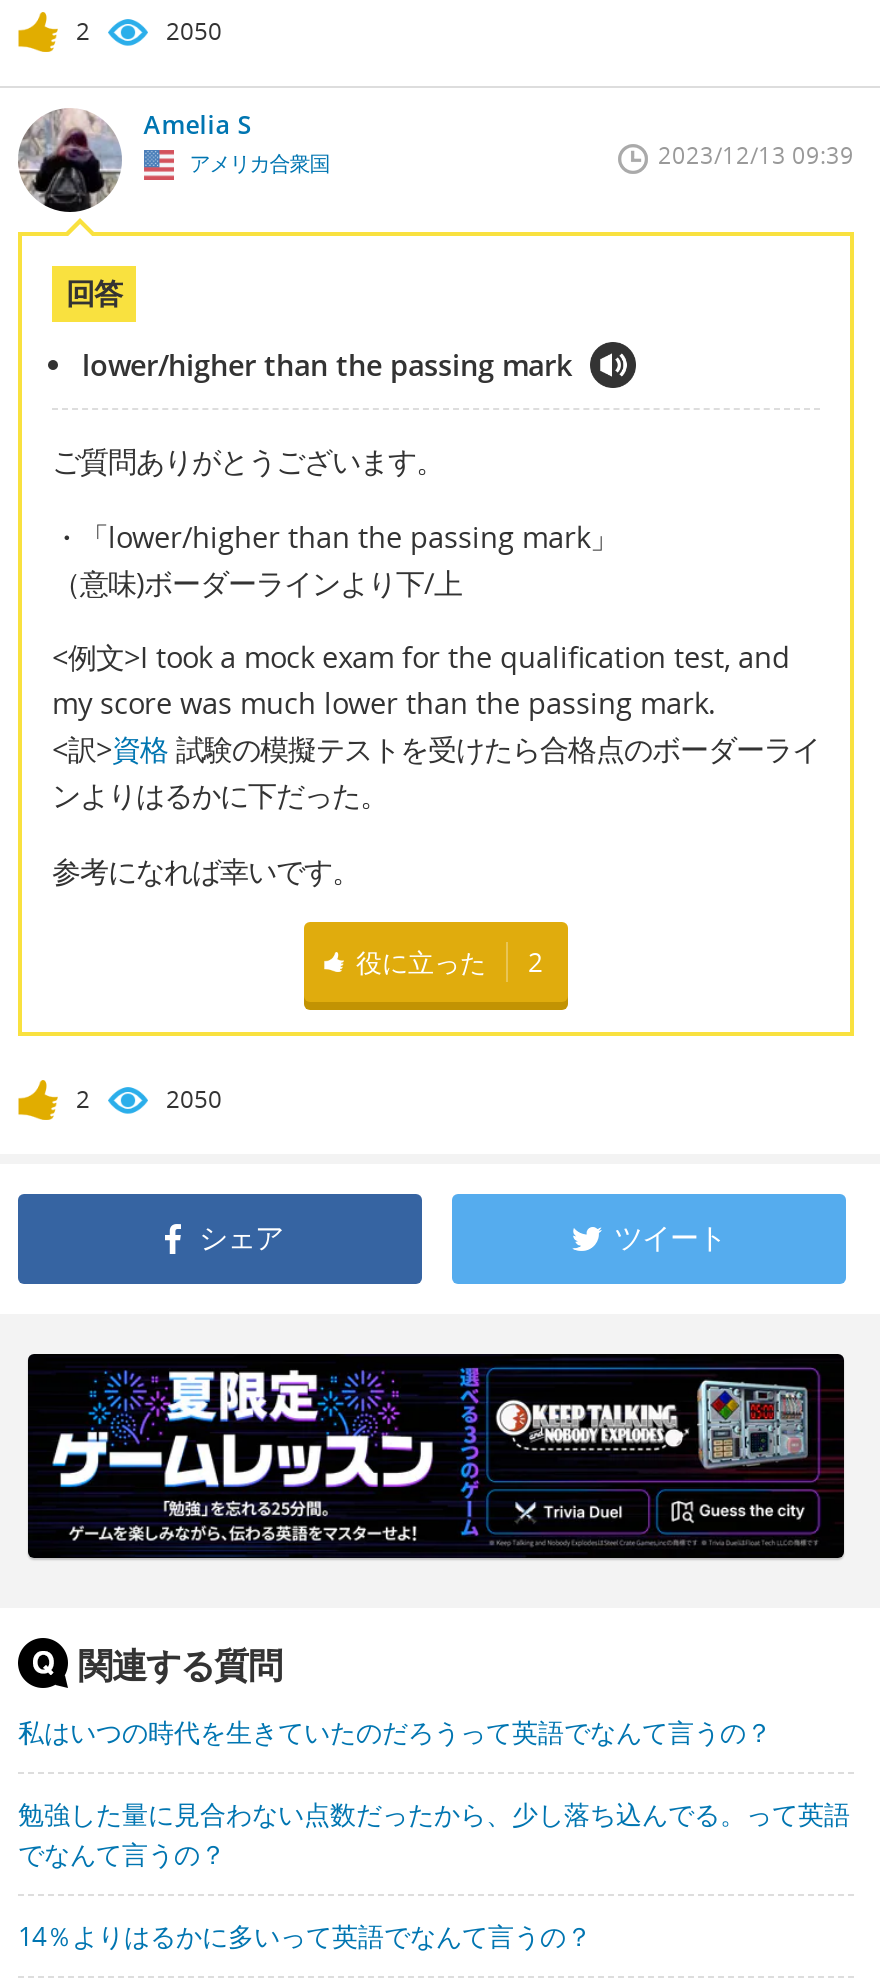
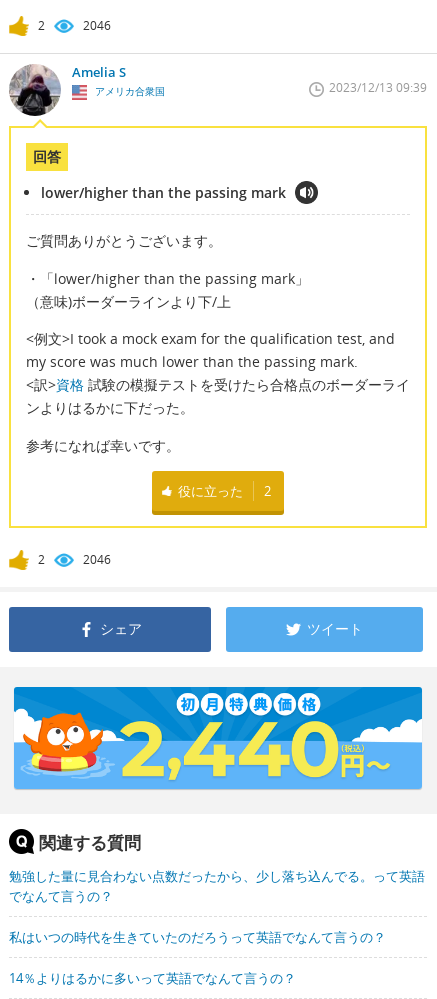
- 2050
+ 2046

- 2050
+ 2046

- [image]
+ [image]

moved down: 私はいつの時代を生きていたのだろうって英語でなんて言うの？

moved up: 勉強した量に見合わない点数だったから、少し落ち込んでる。って英語 | でなんて言うの？
